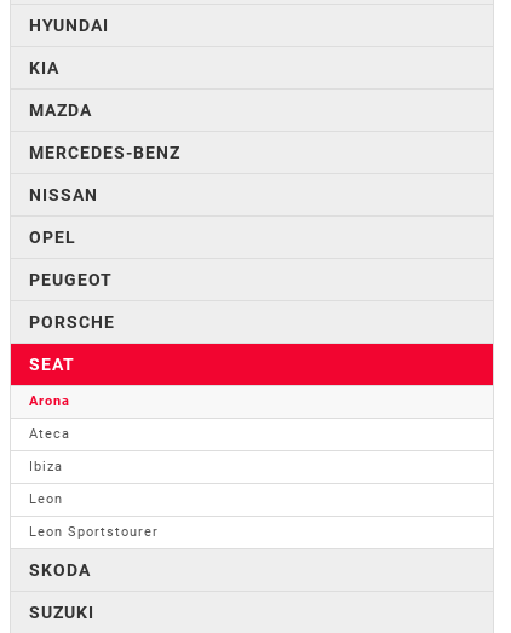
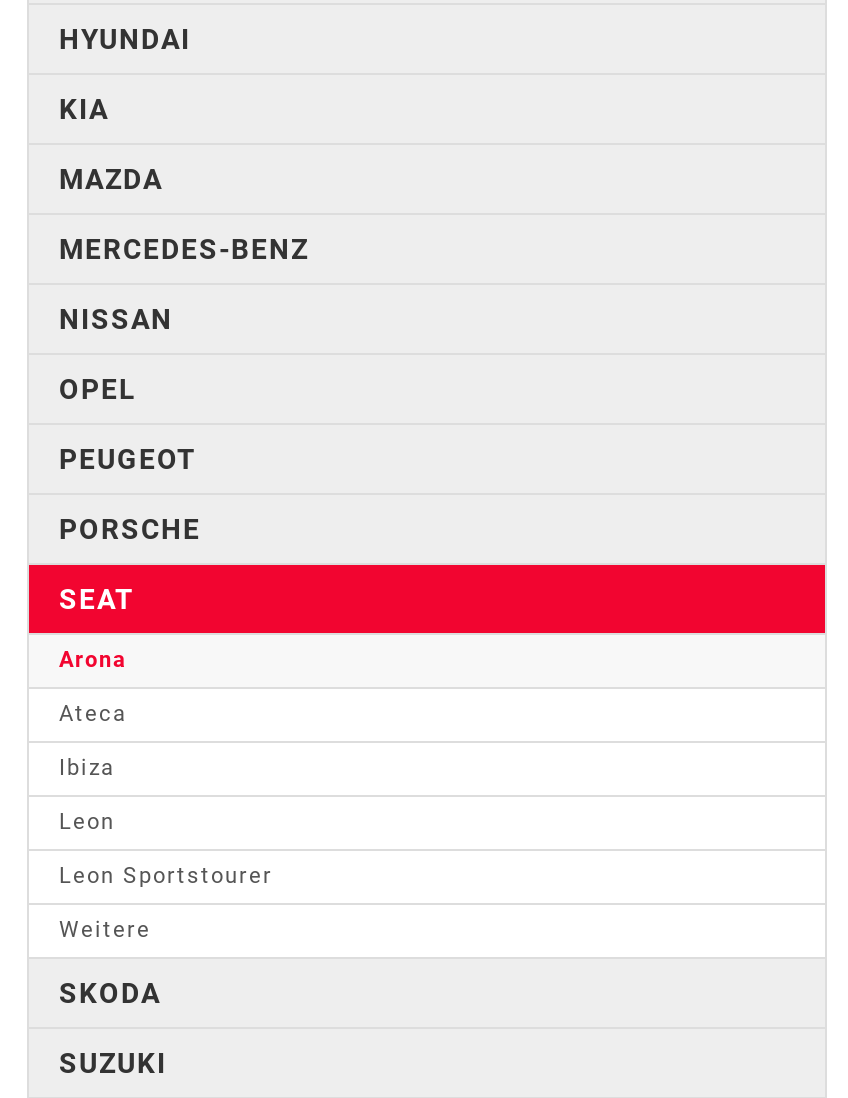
+ Weitere
